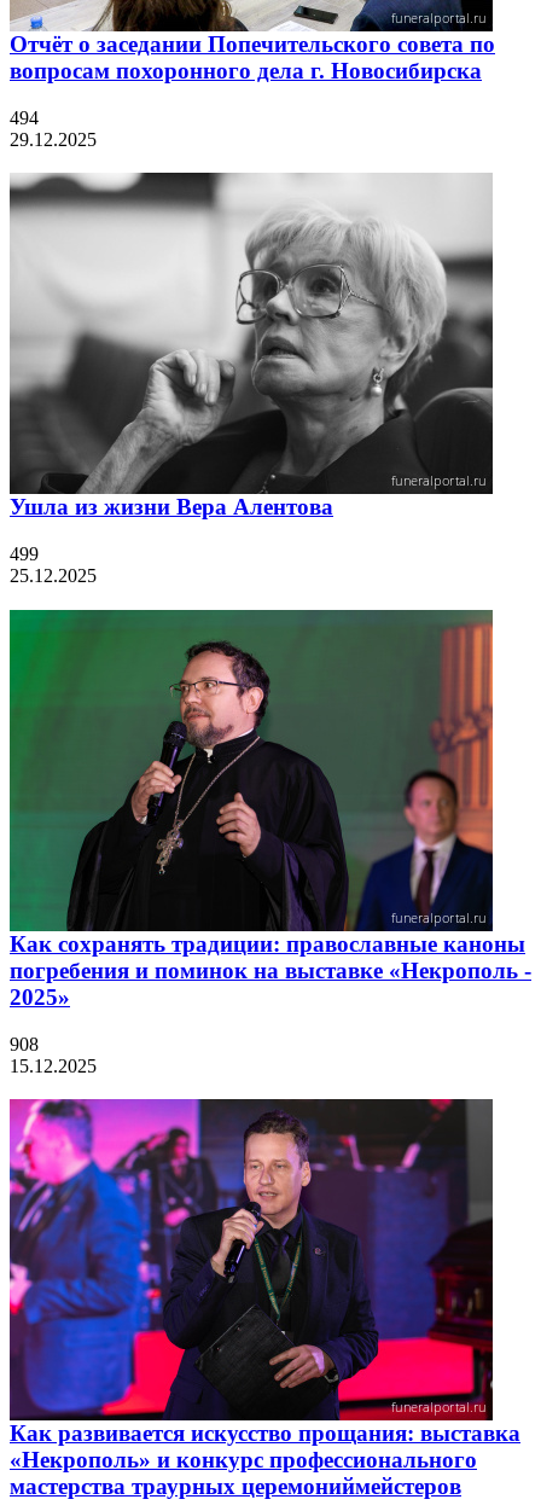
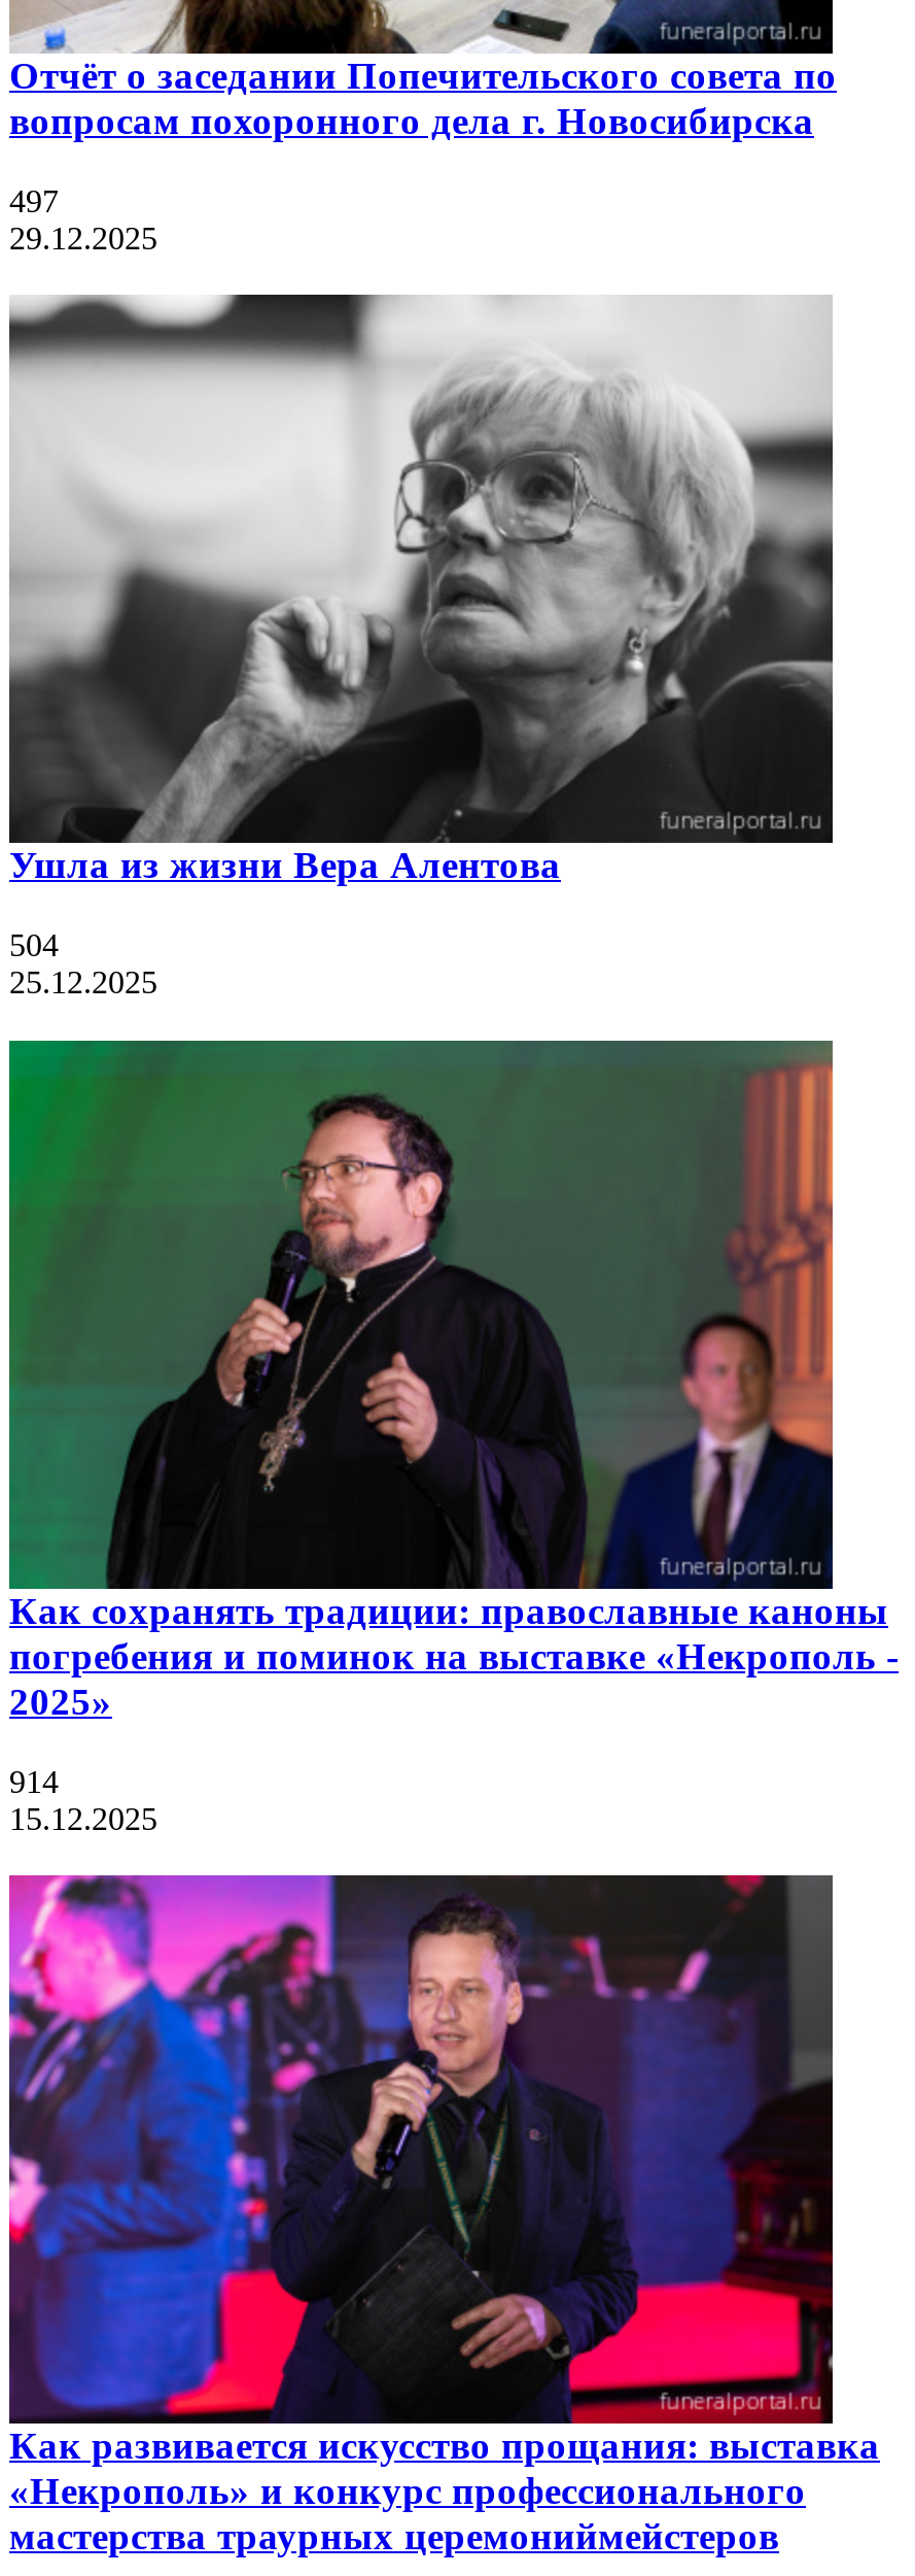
- 494
+ 497

- 499
+ 504

- 908
+ 914
